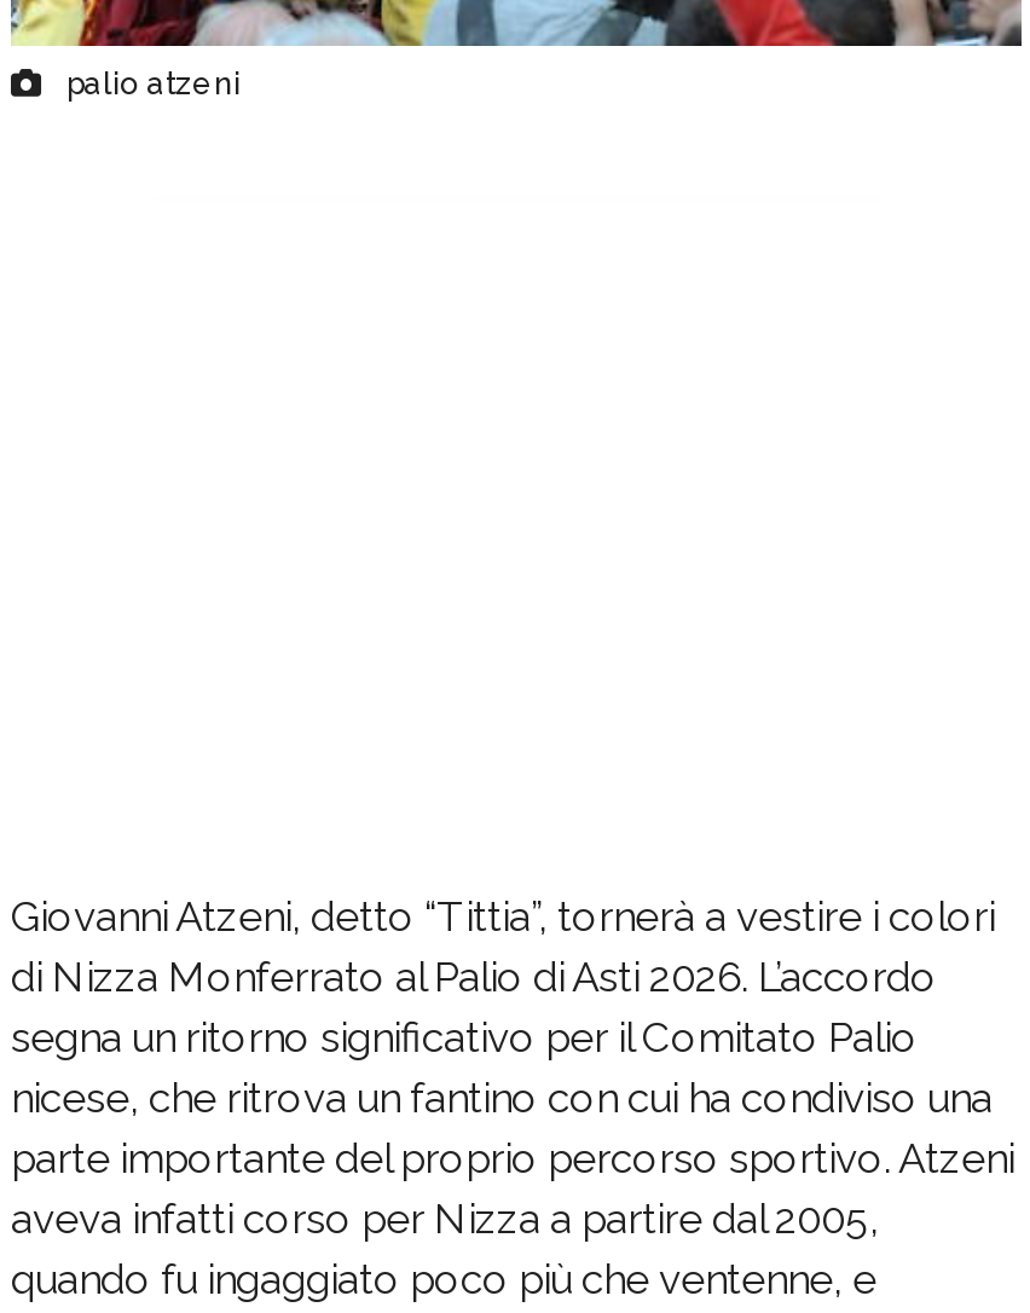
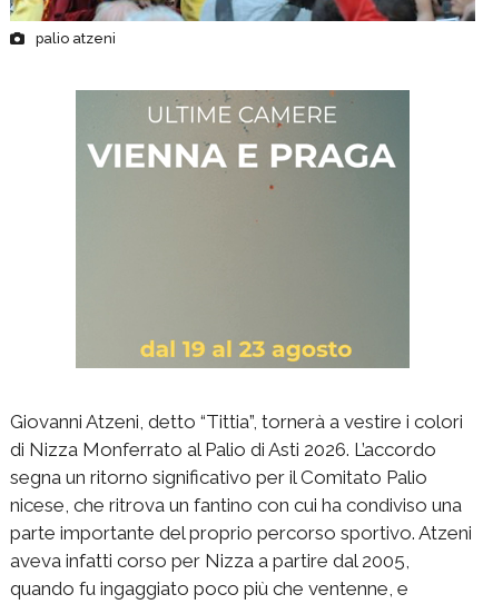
+ [image]
